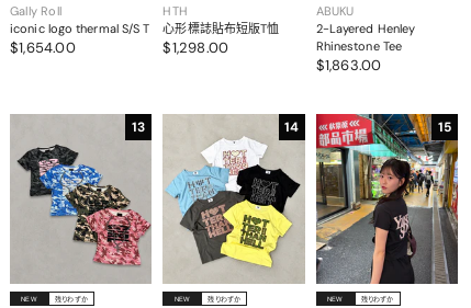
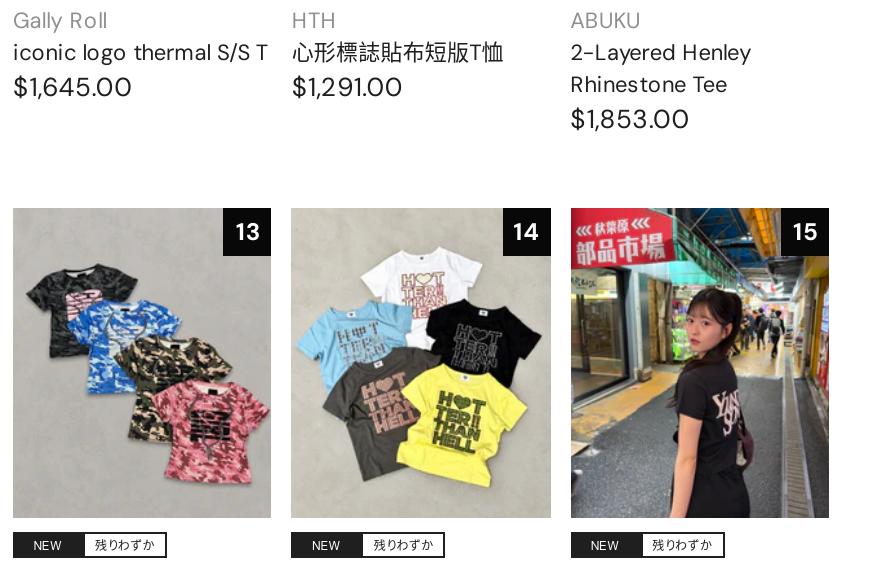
- $1,654.00
+ $1,645.00

- $1,298.00
+ $1,291.00

- $1,863.00
+ $1,853.00
